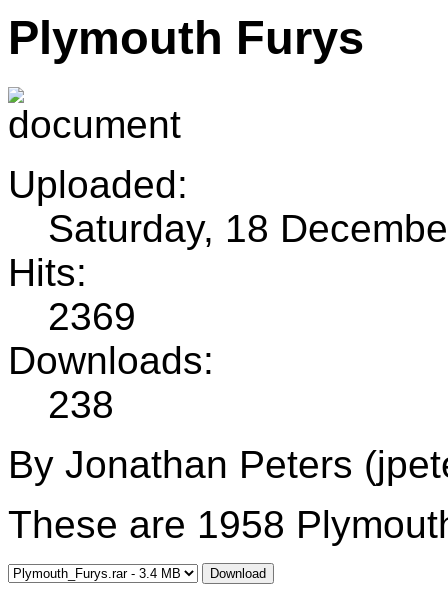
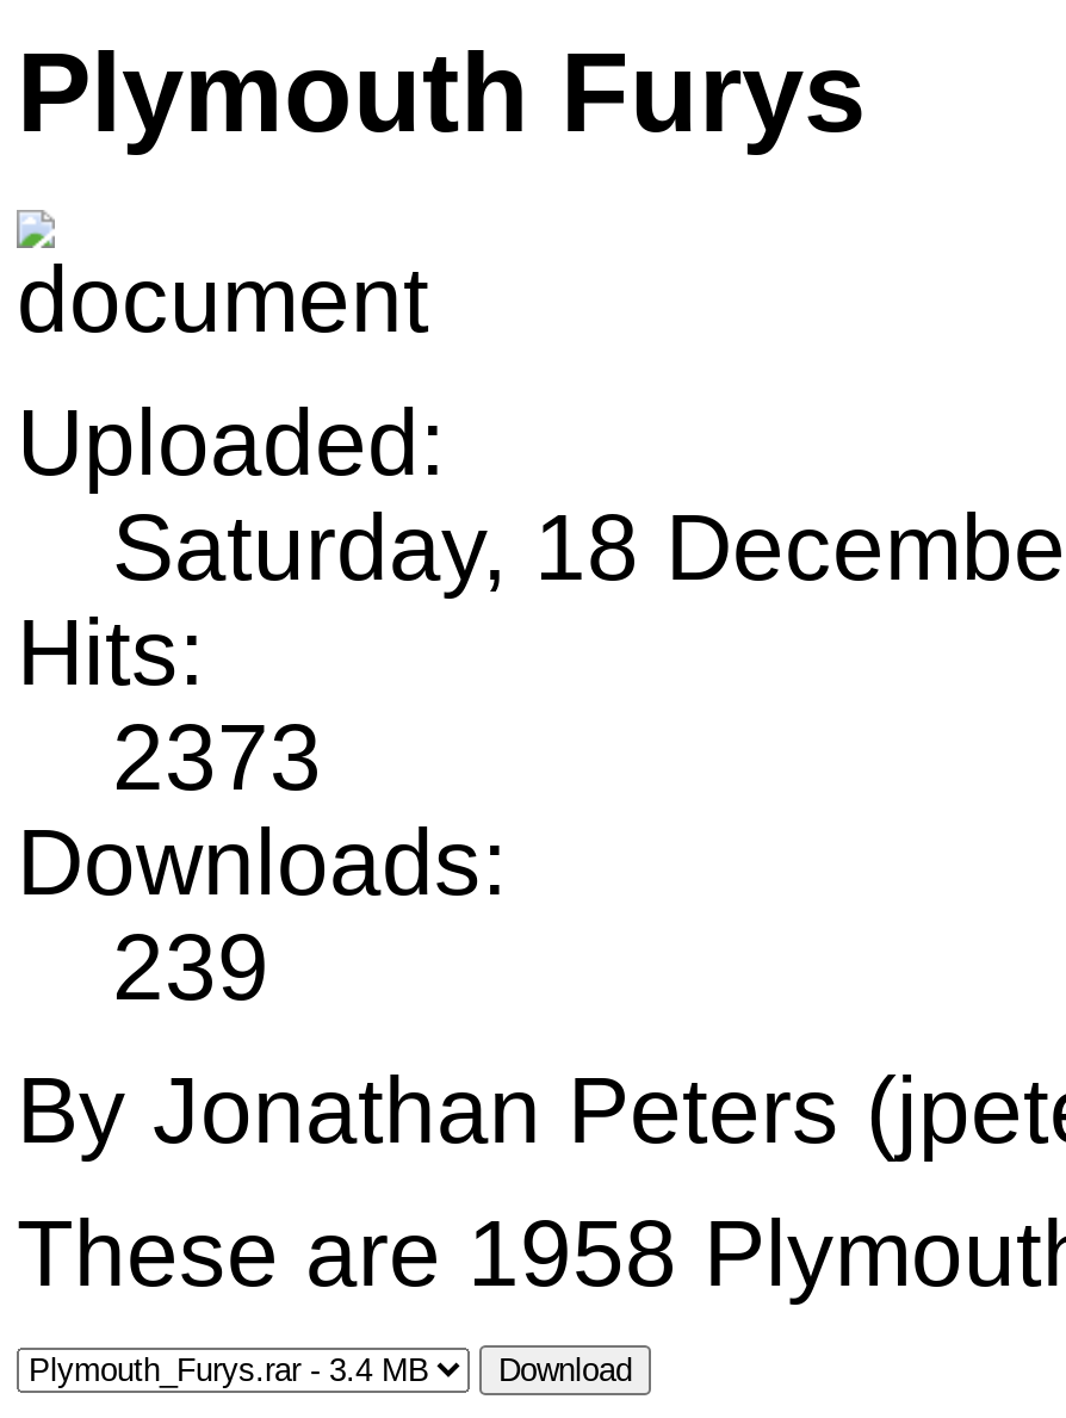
- 2369
+ 2373

- 238
+ 239
